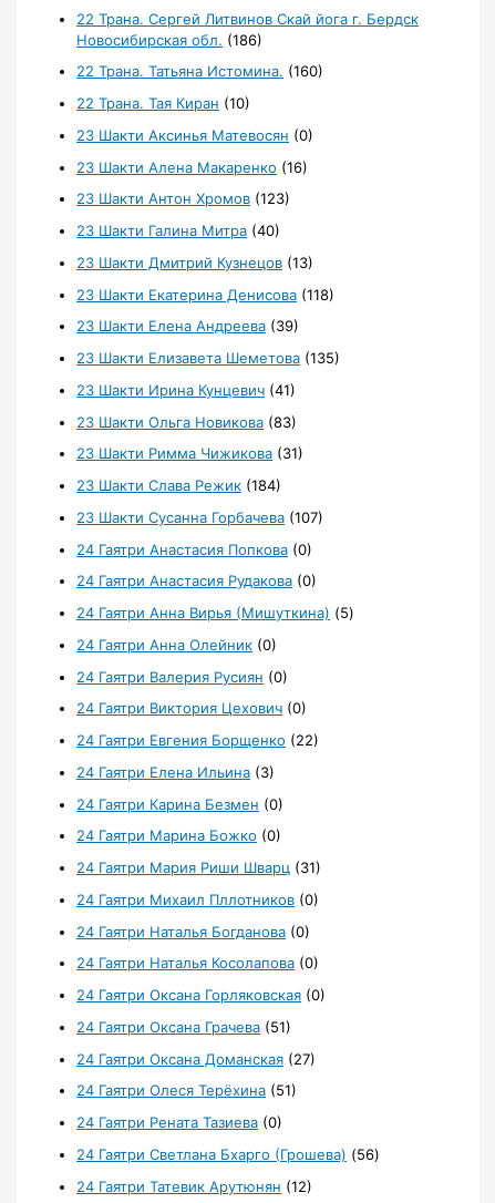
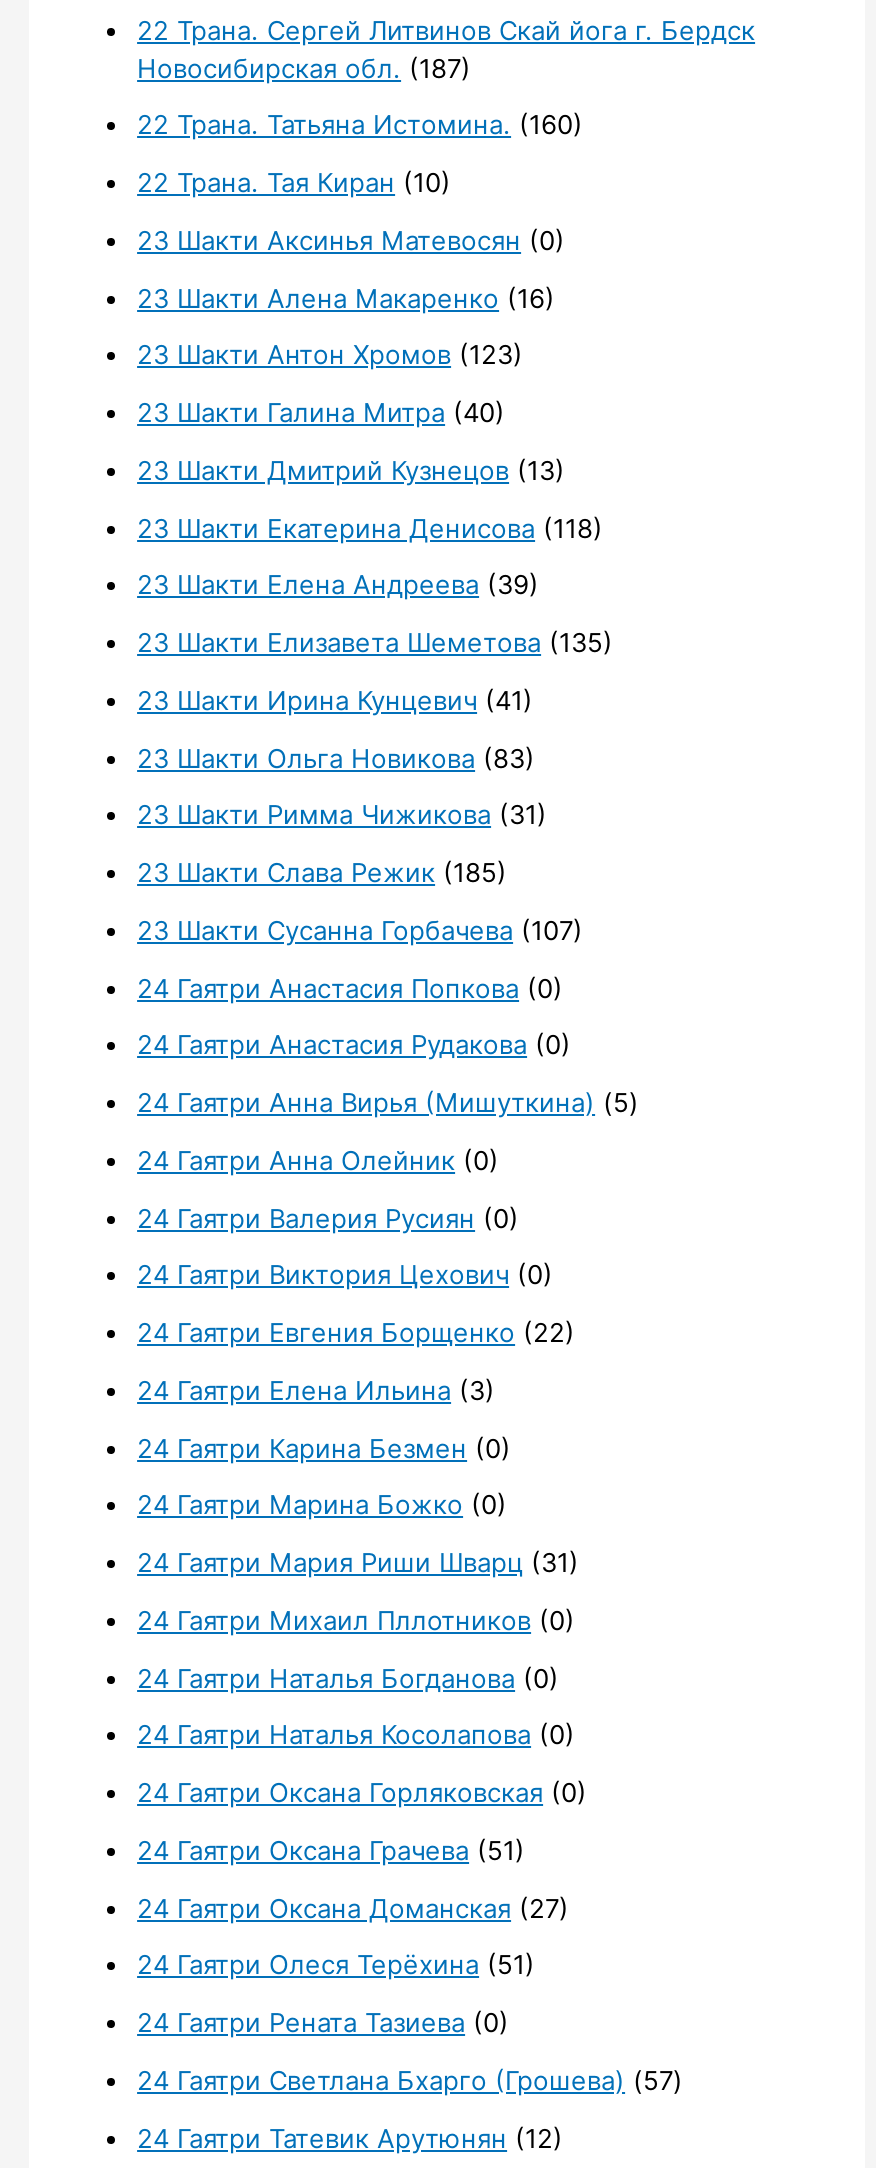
- Новосибирская обл. (186)
+ Новосибирская обл. (187)

- 23 Шакти Слава Режик (184)
+ 23 Шакти Слава Режик (185)

- 24 Гаятри Светлана Бхарго (Грошева) (56)
+ 24 Гаятри Светлана Бхарго (Грошева) (57)
